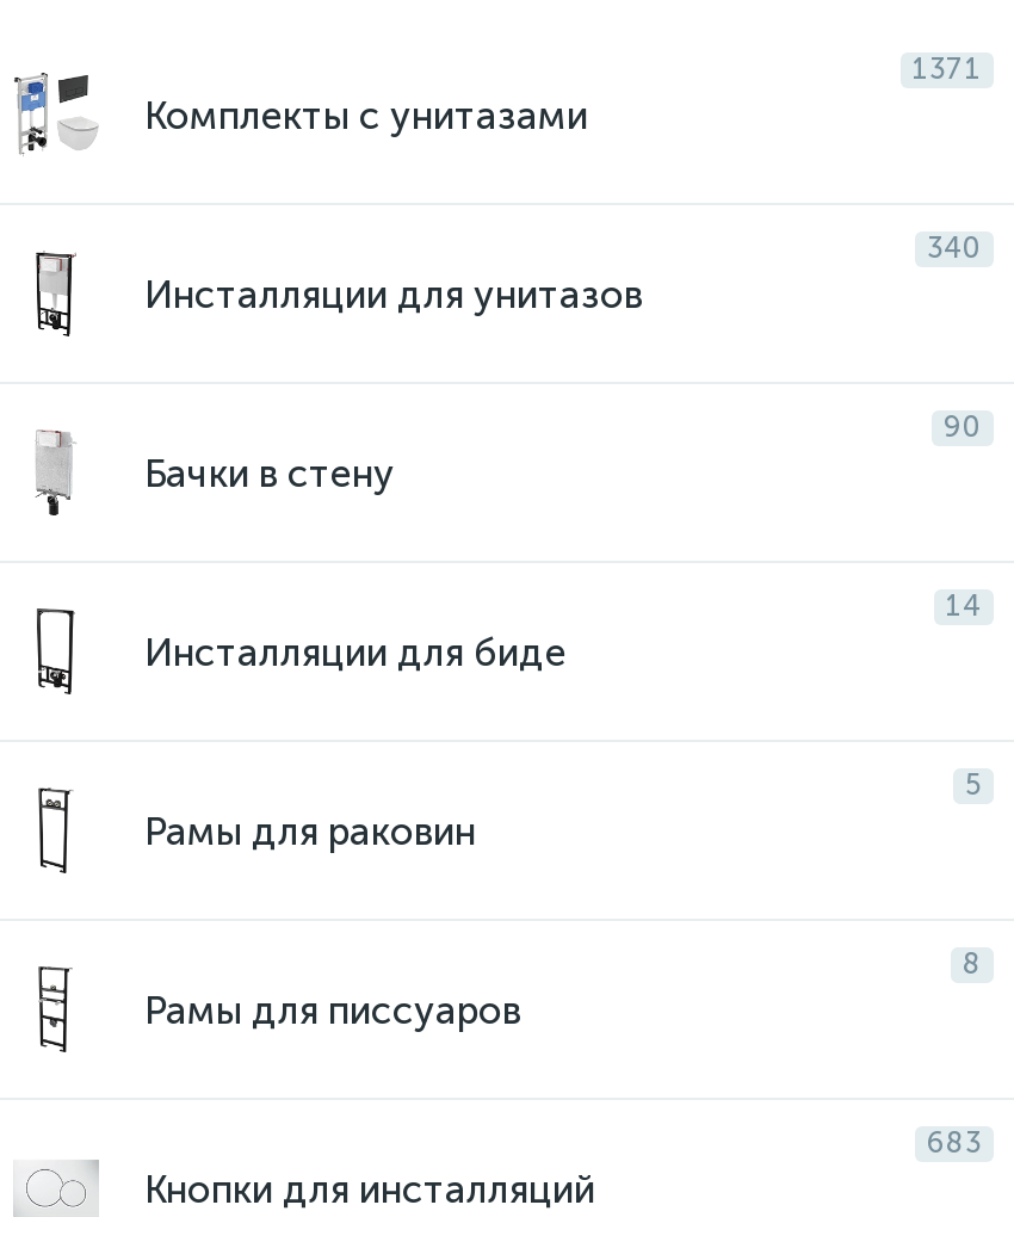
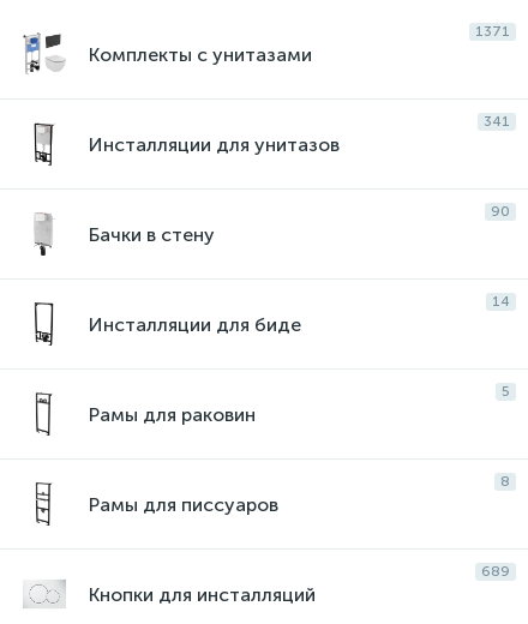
- 340
+ 341

- 683
+ 689
